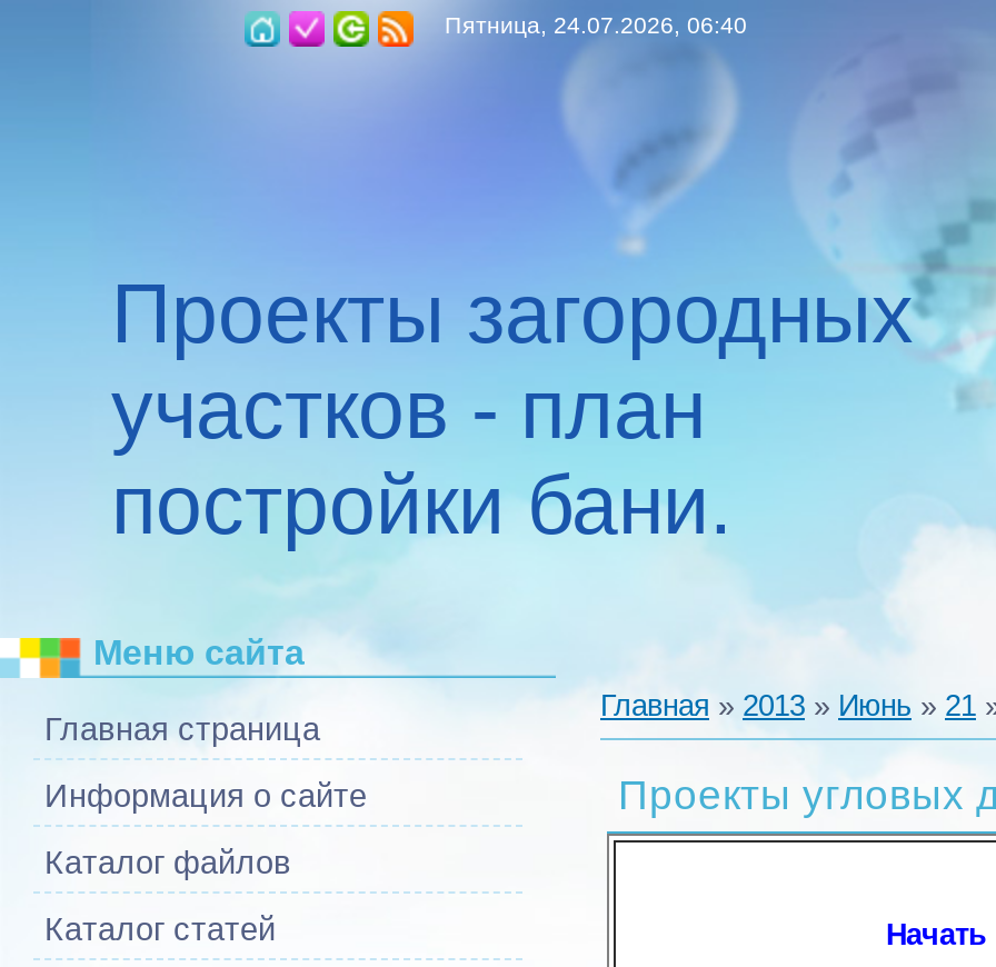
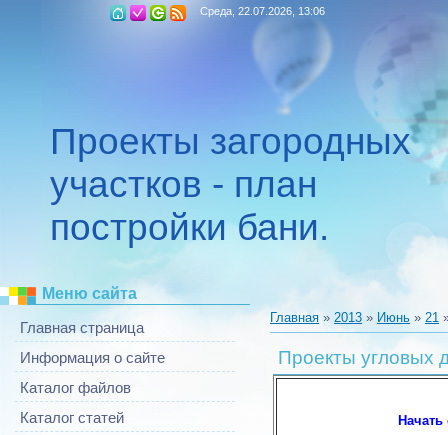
- Пятница, 24.07.2026, 06:40
+ Среда, 22.07.2026, 13:06
